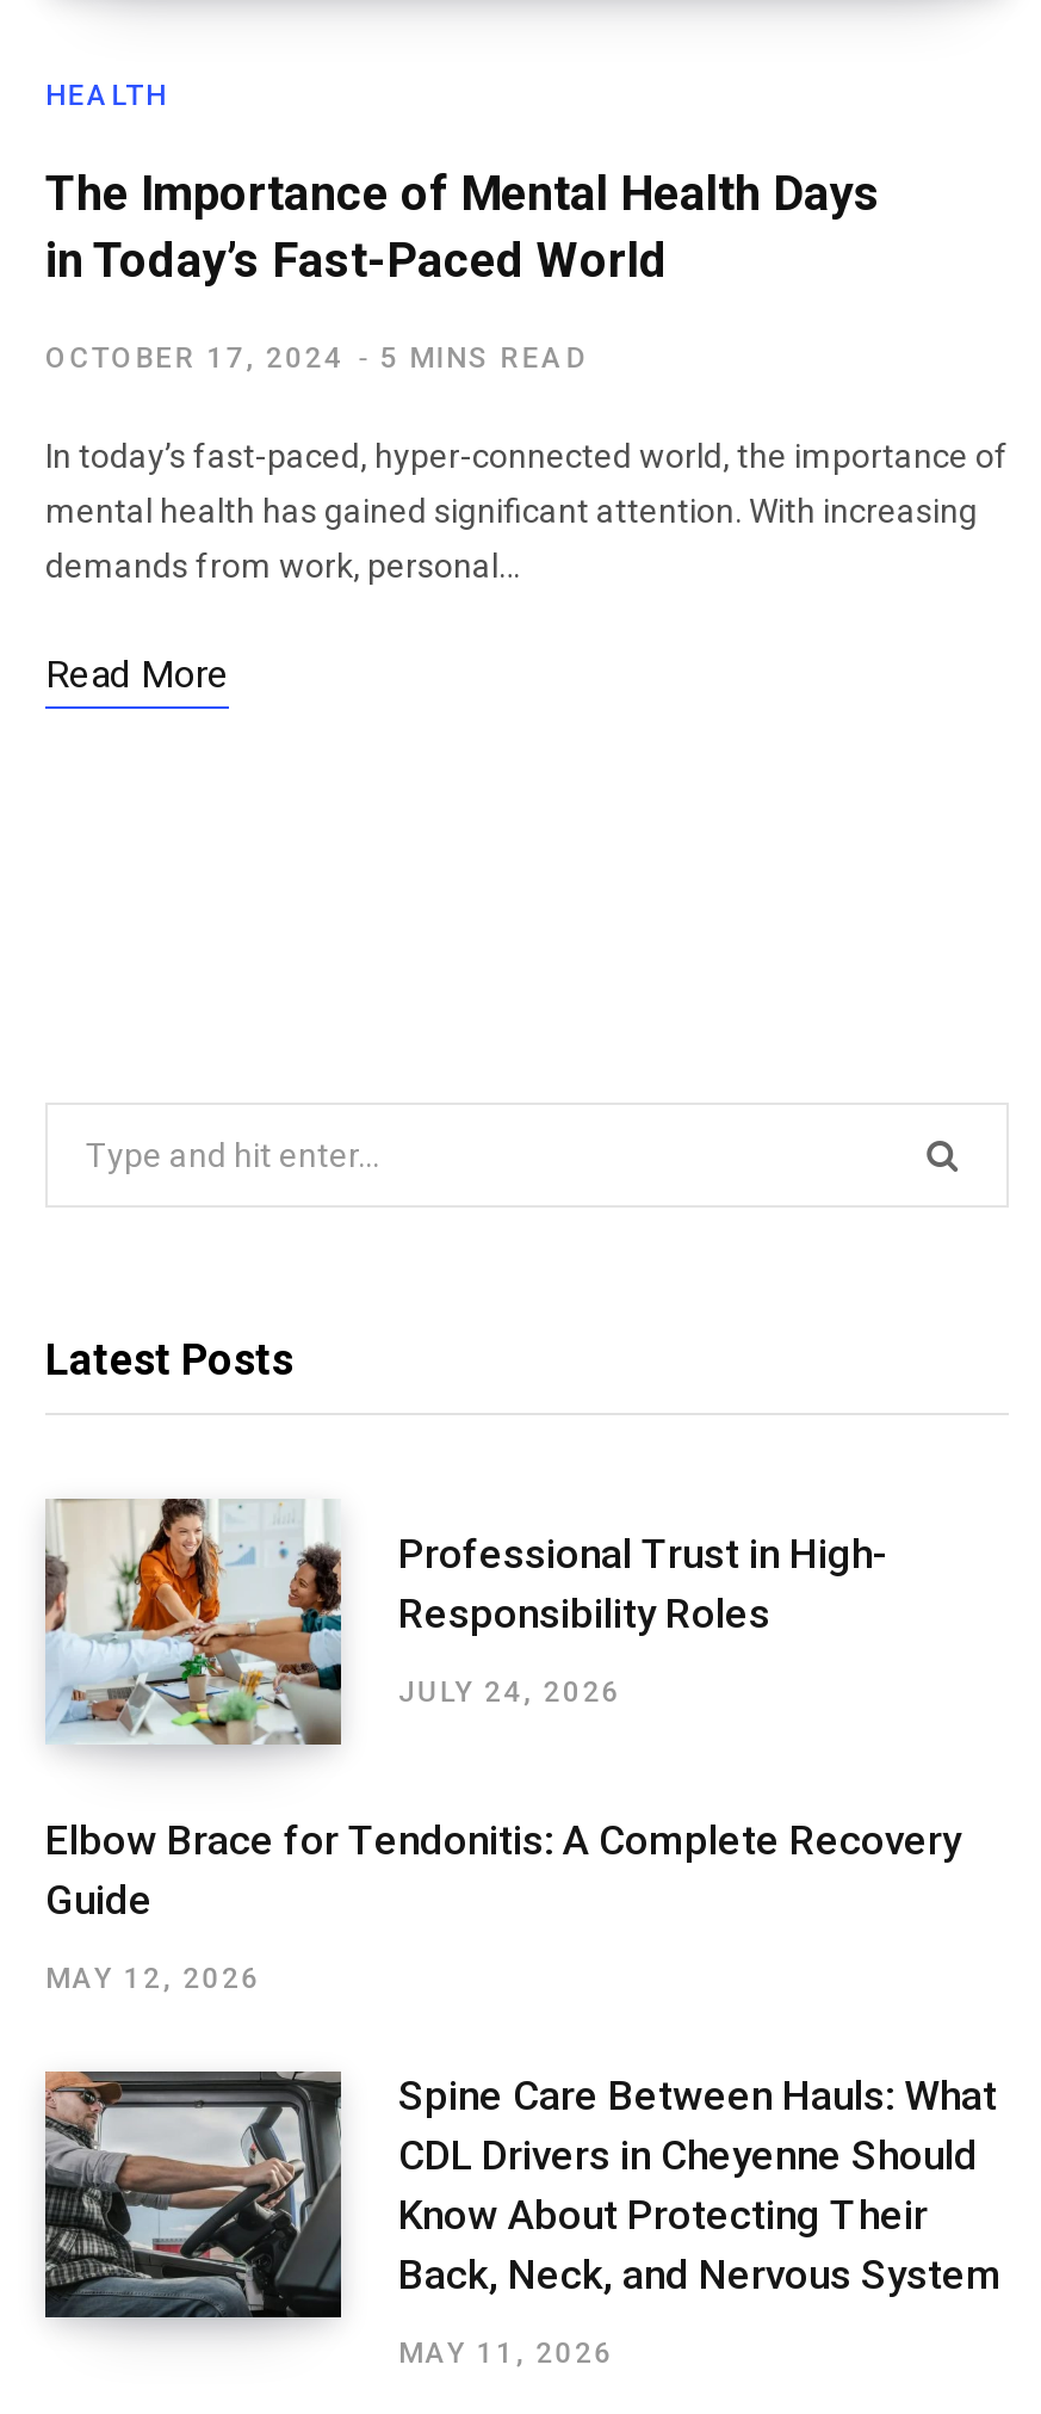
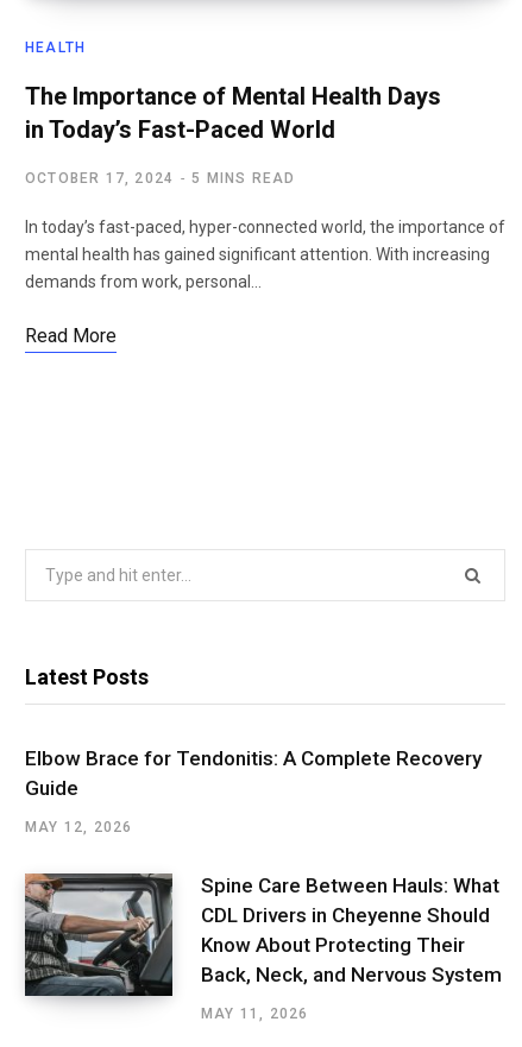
- [image]
- Professional Trust in High-
- Responsibility Roles
- JULY 24, 2026
